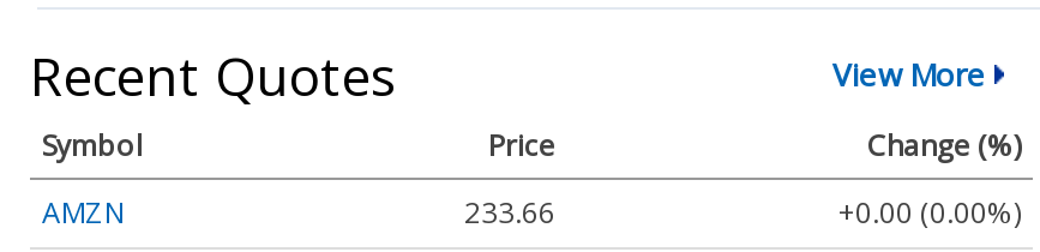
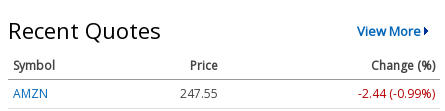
- 233.66
+ 247.55

- +0.00 (0.00%)
+ -2.44 (-0.99%)
